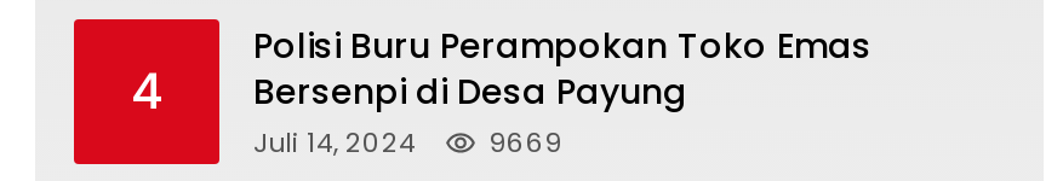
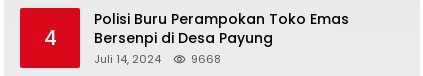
- Juli 14, 2024 9669
+ Juli 14, 2024 9668
